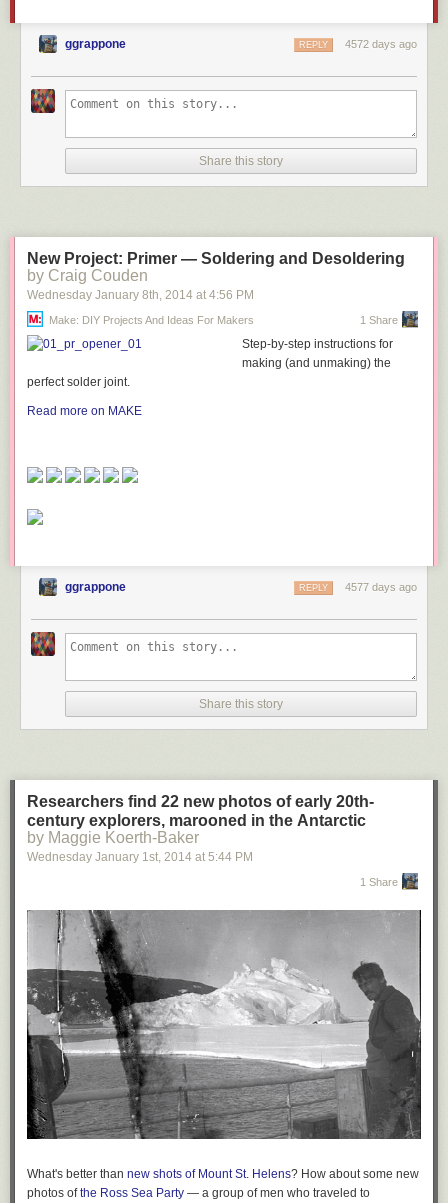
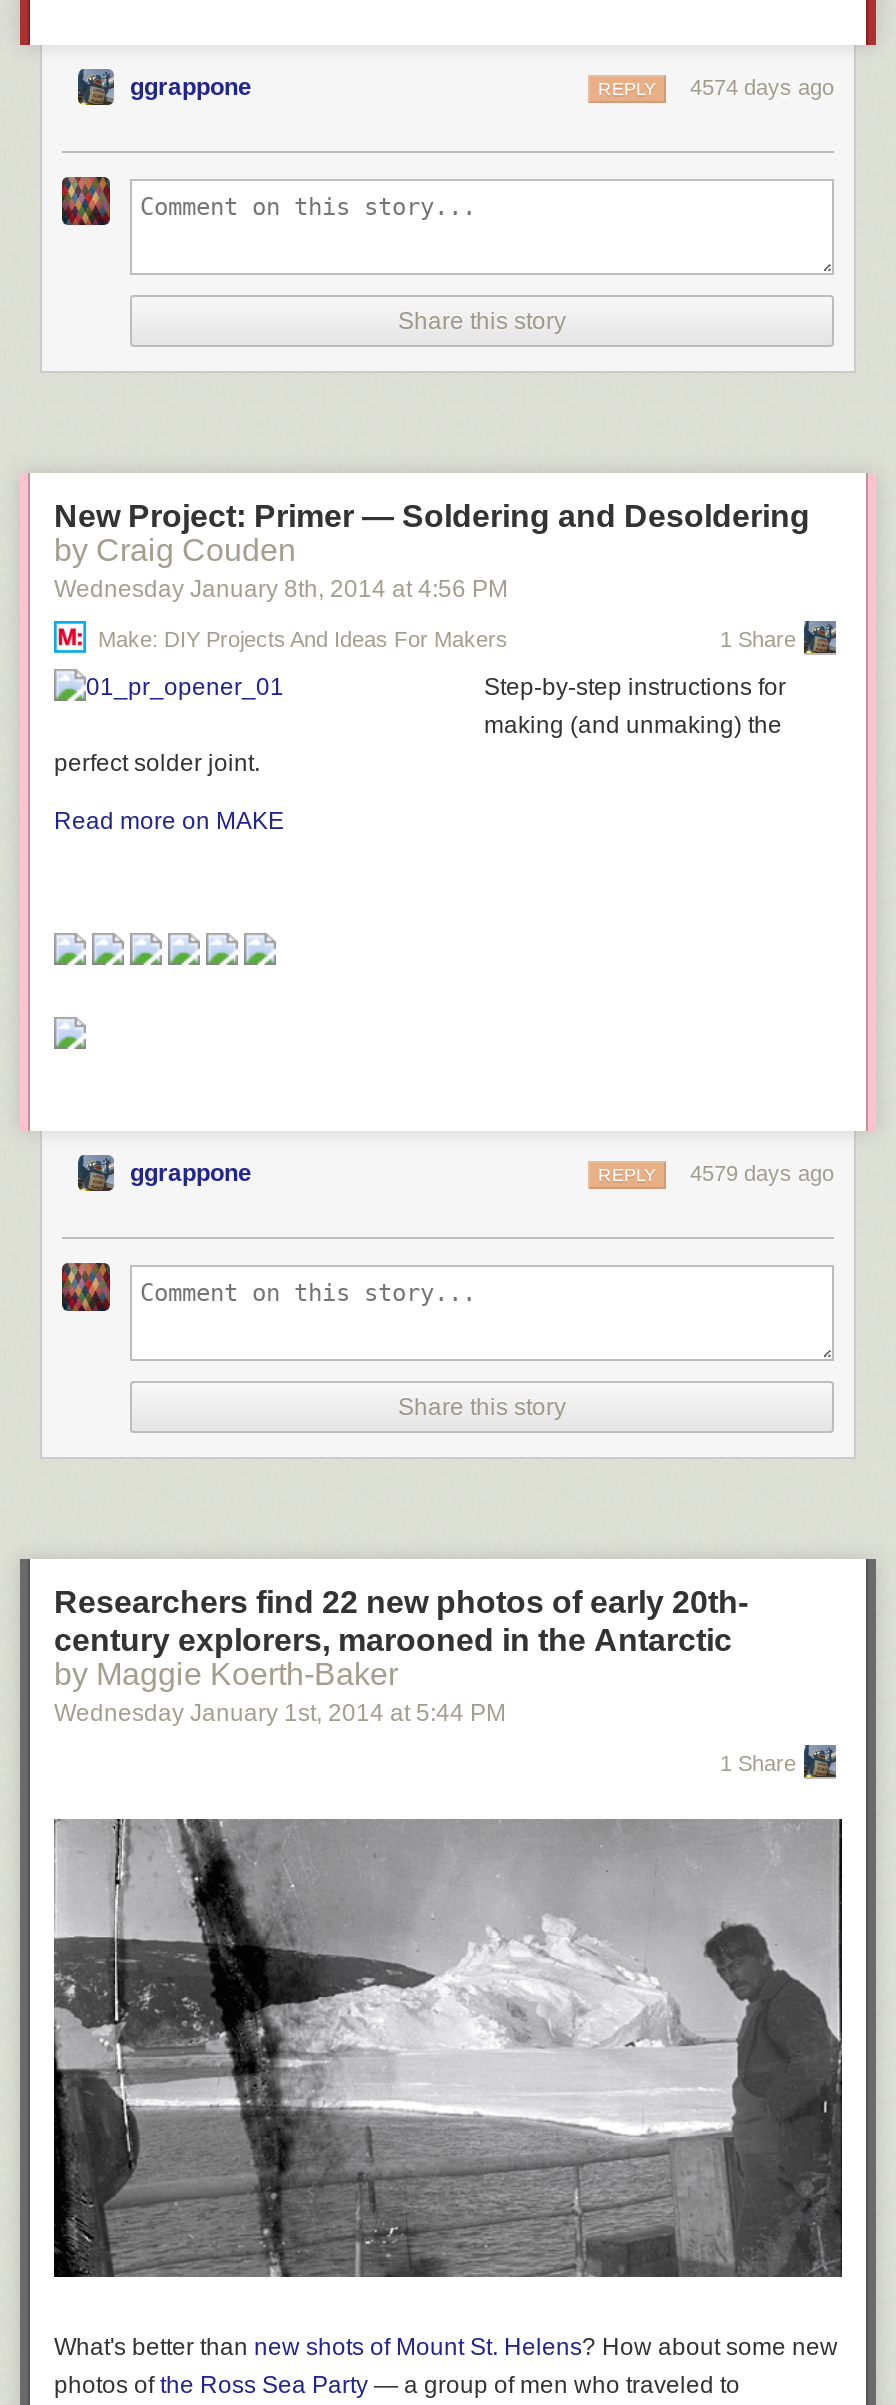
- REPLY 4572 days ago
+ REPLY 4574 days ago

- REPLY 4577 days ago
+ REPLY 4579 days ago
